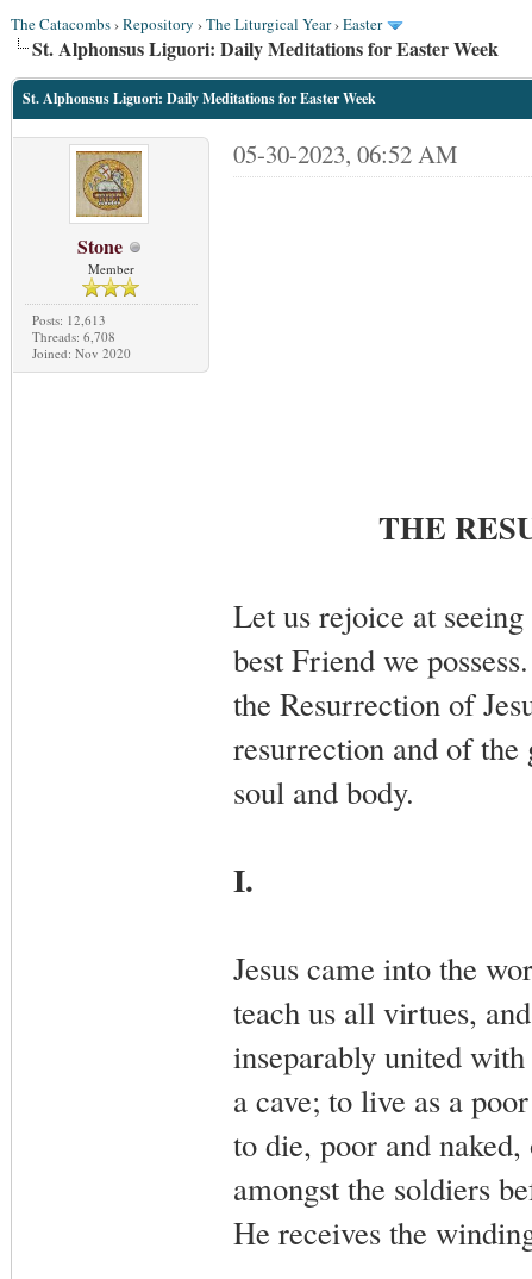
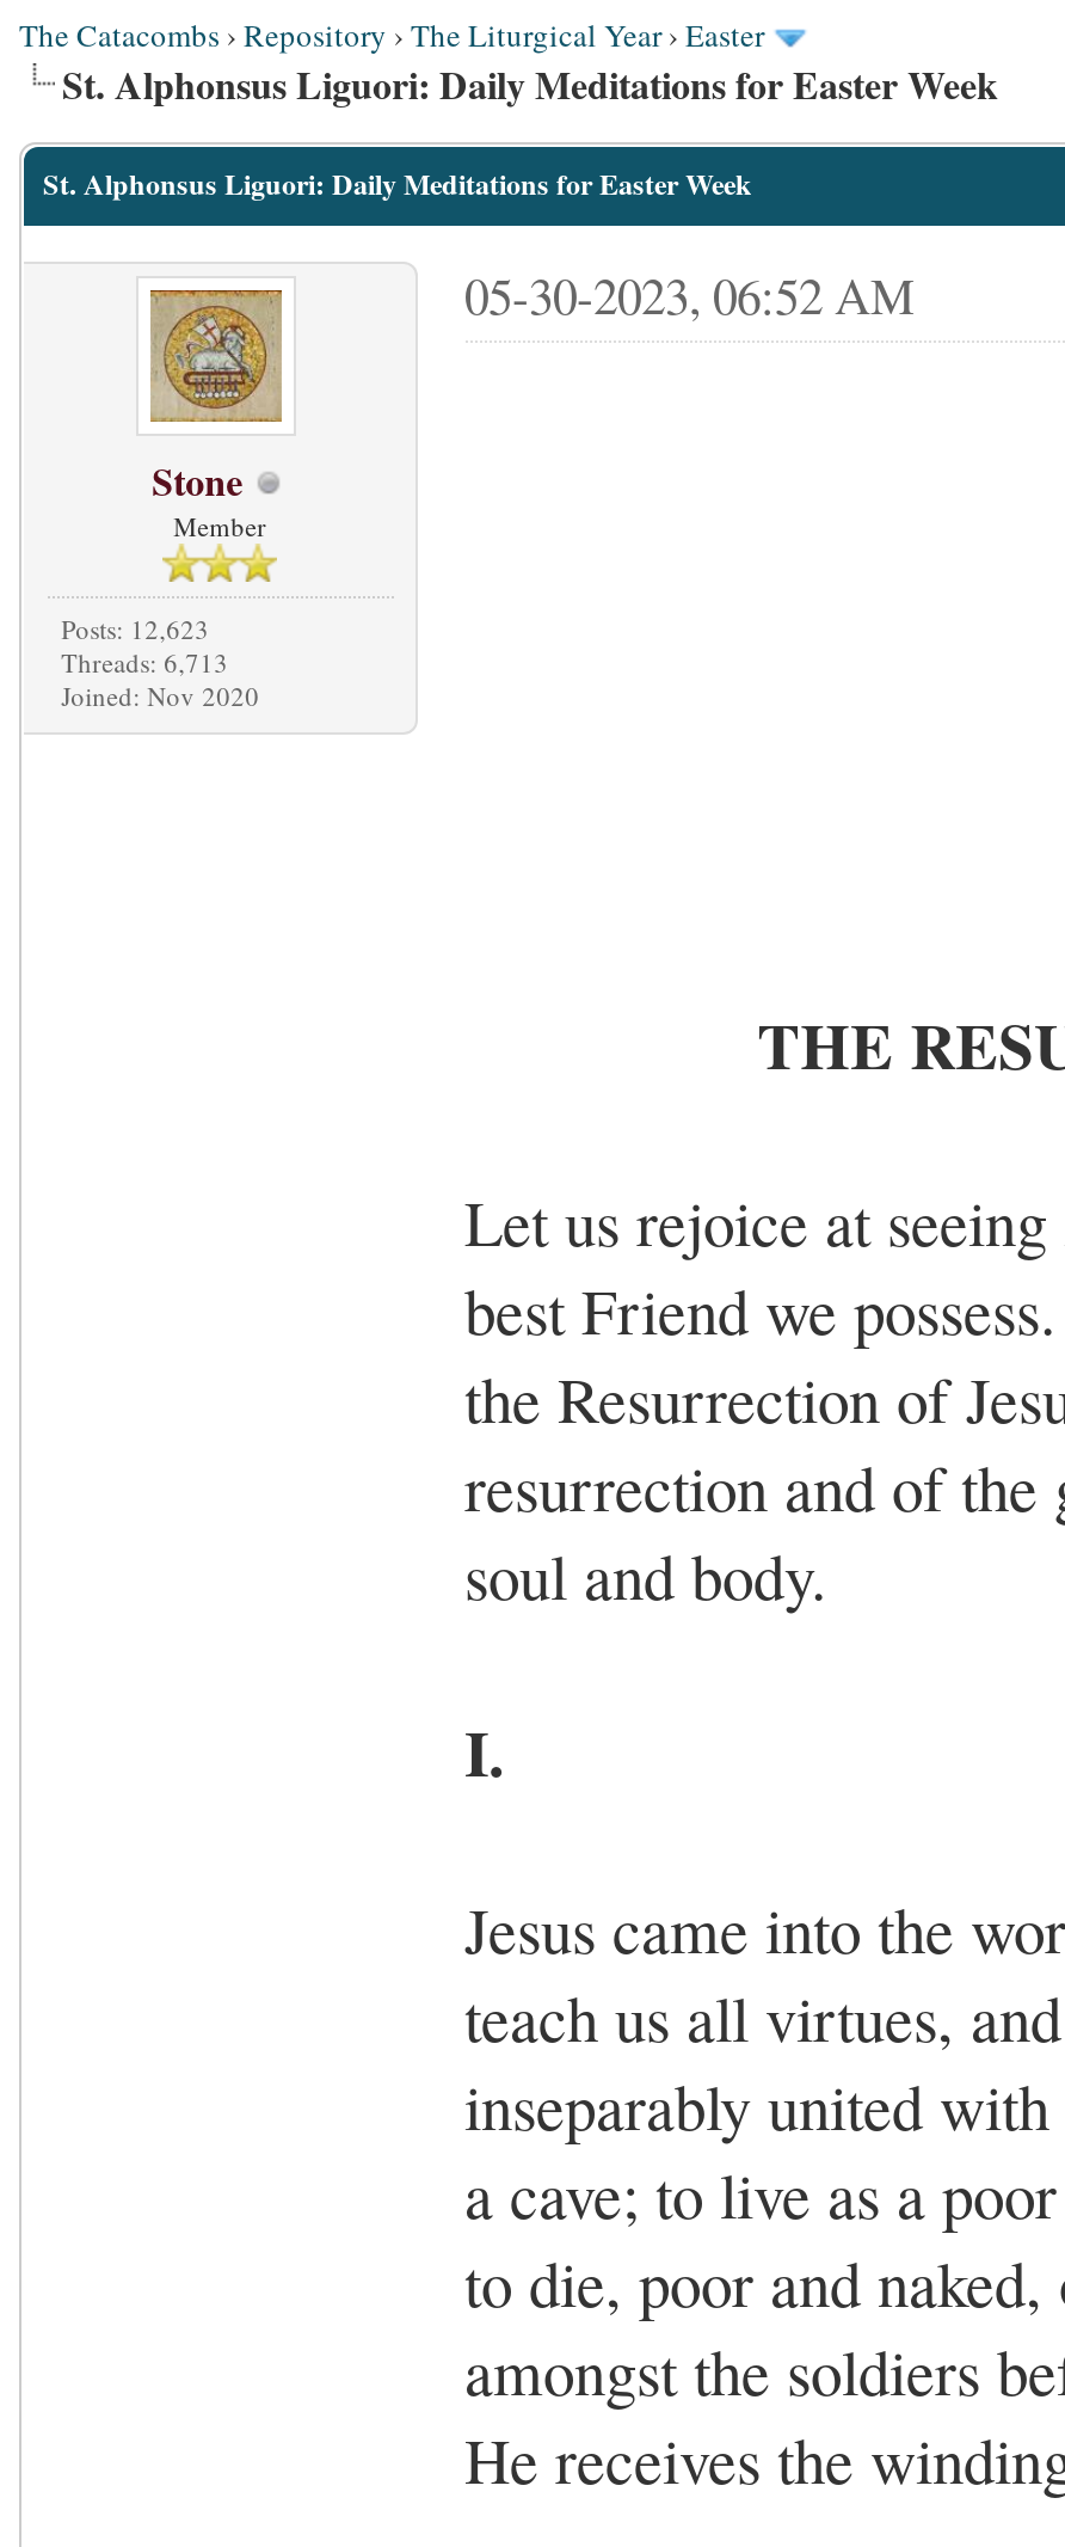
- Posts: 12,613
+ Posts: 12,623

- Threads: 6,708
+ Threads: 6,713
